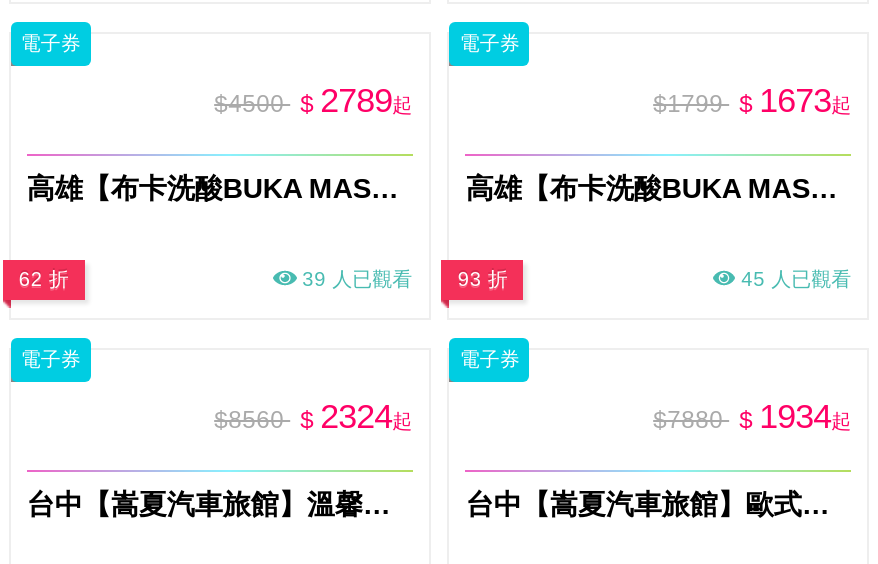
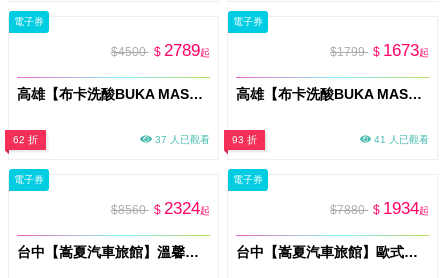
- 39 人已觀看
+ 37 人已觀看

- 45 人已觀看
+ 41 人已觀看
